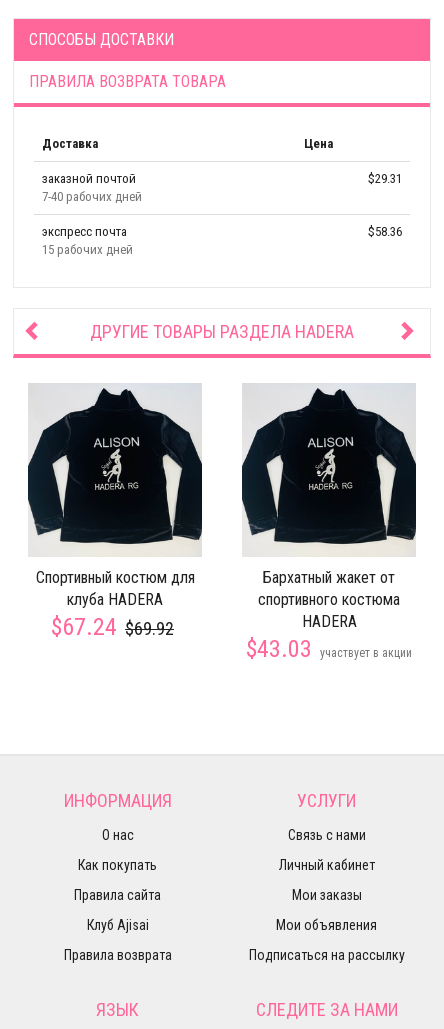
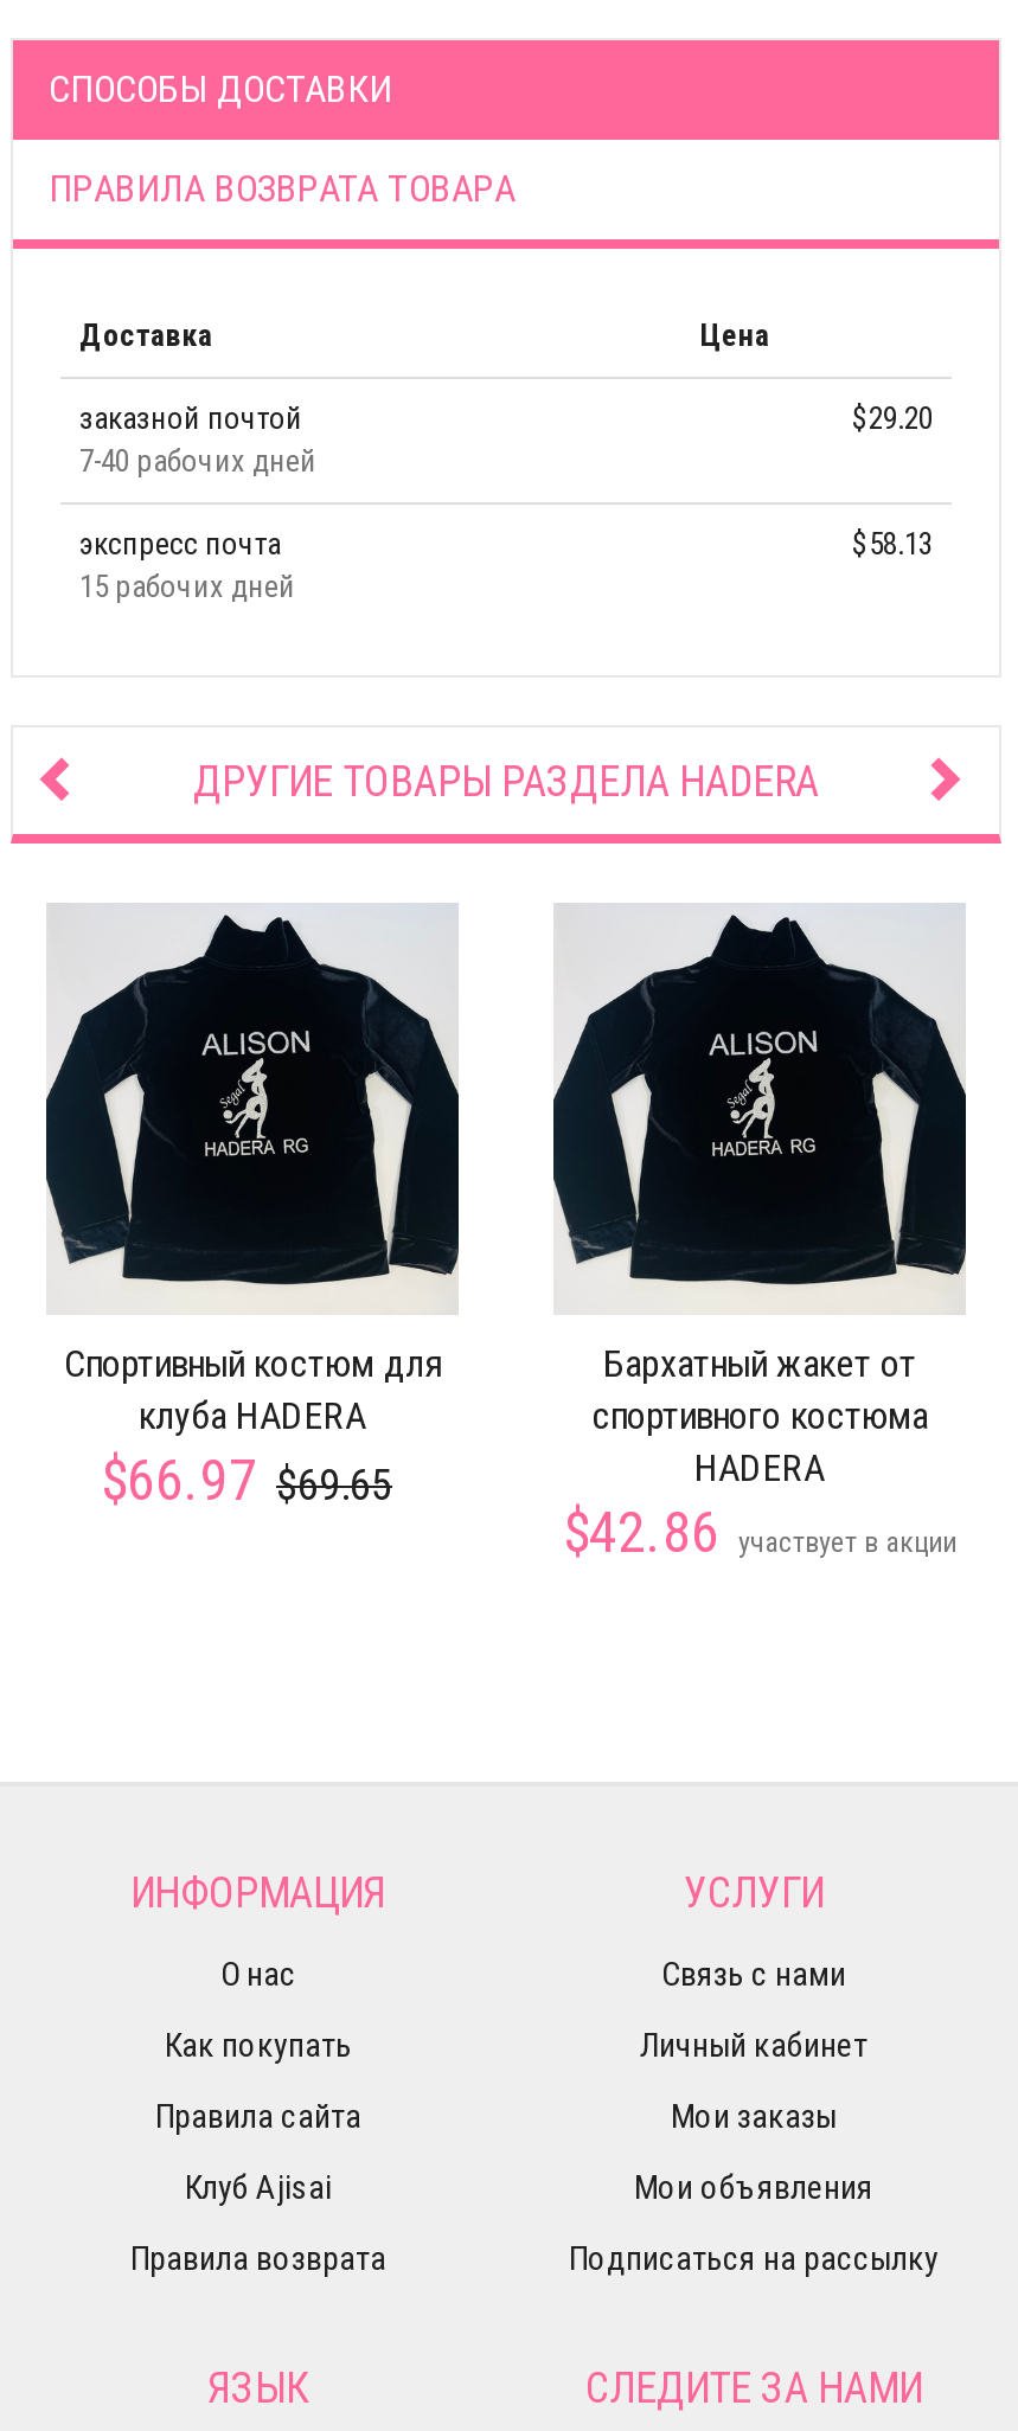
- $29.31
+ $29.20

- $58.36
+ $58.13

- $67.24 $69.92
+ $66.97 $69.65

- $43.03 участвует в акции
+ $42.86 участвует в акции
